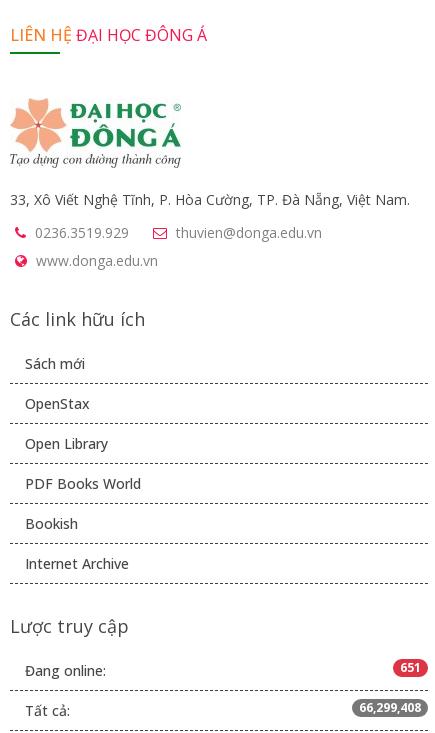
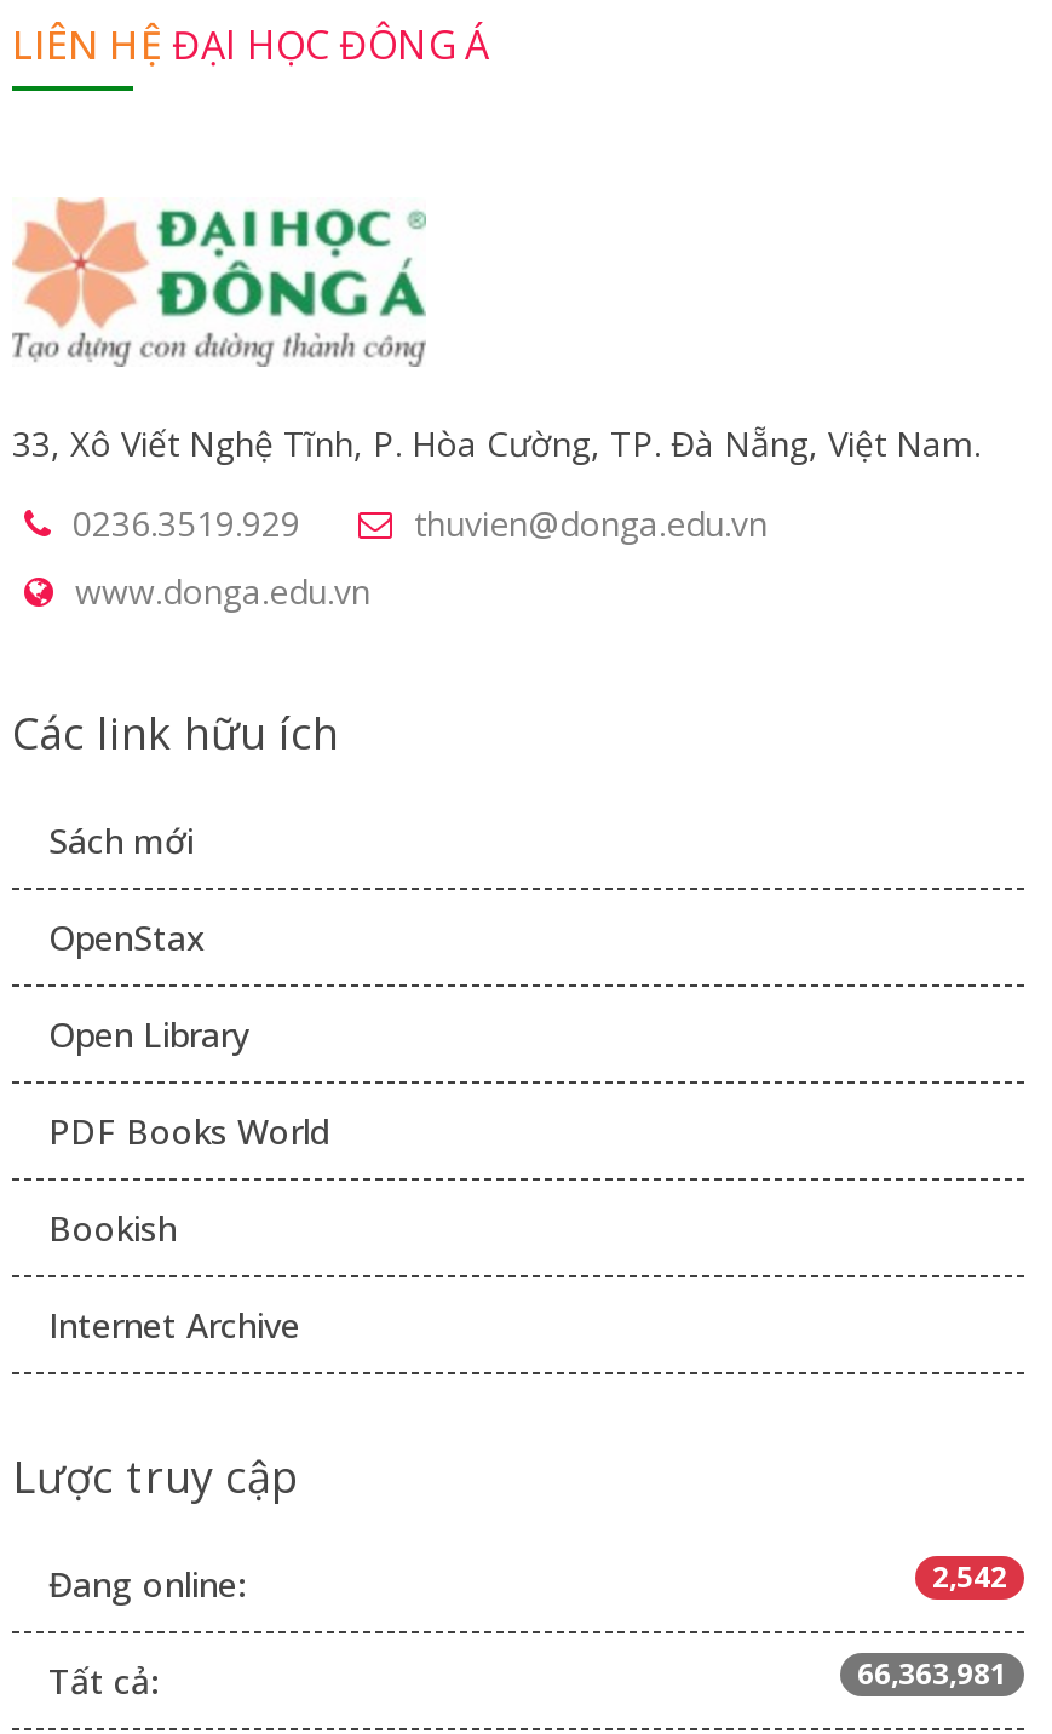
- 651
+ 2,542

- 66,299,408
+ 66,363,981
